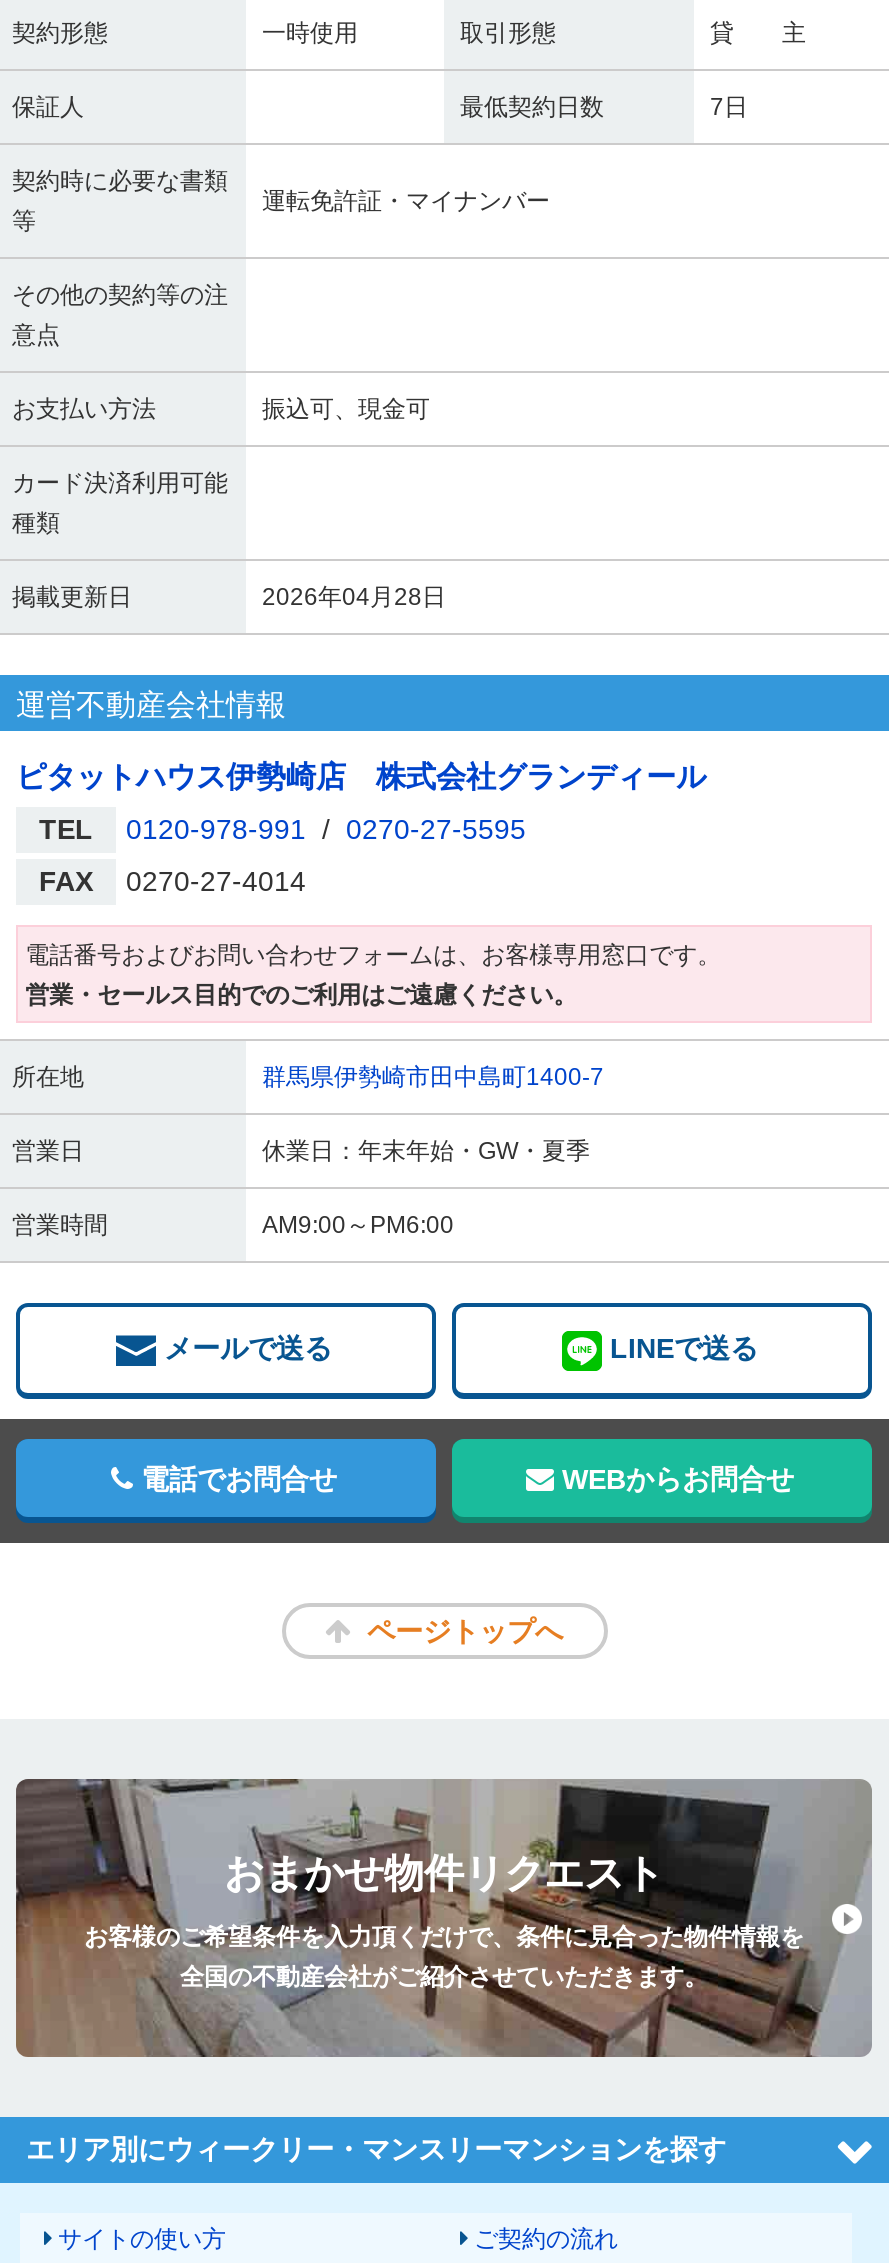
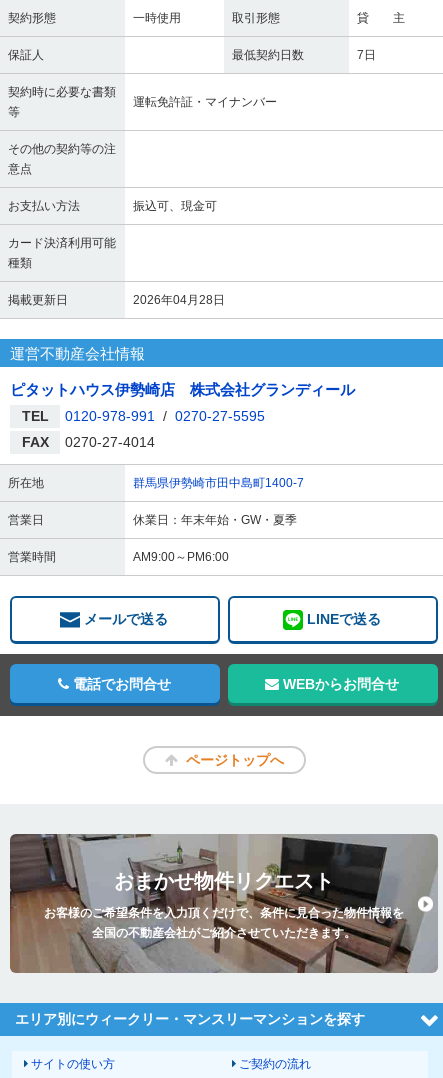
- 電話番号およびお問い合わせフォームは、お客様専用窓口です。
- 営業・セールス目的でのご利用はご遠慮ください。
